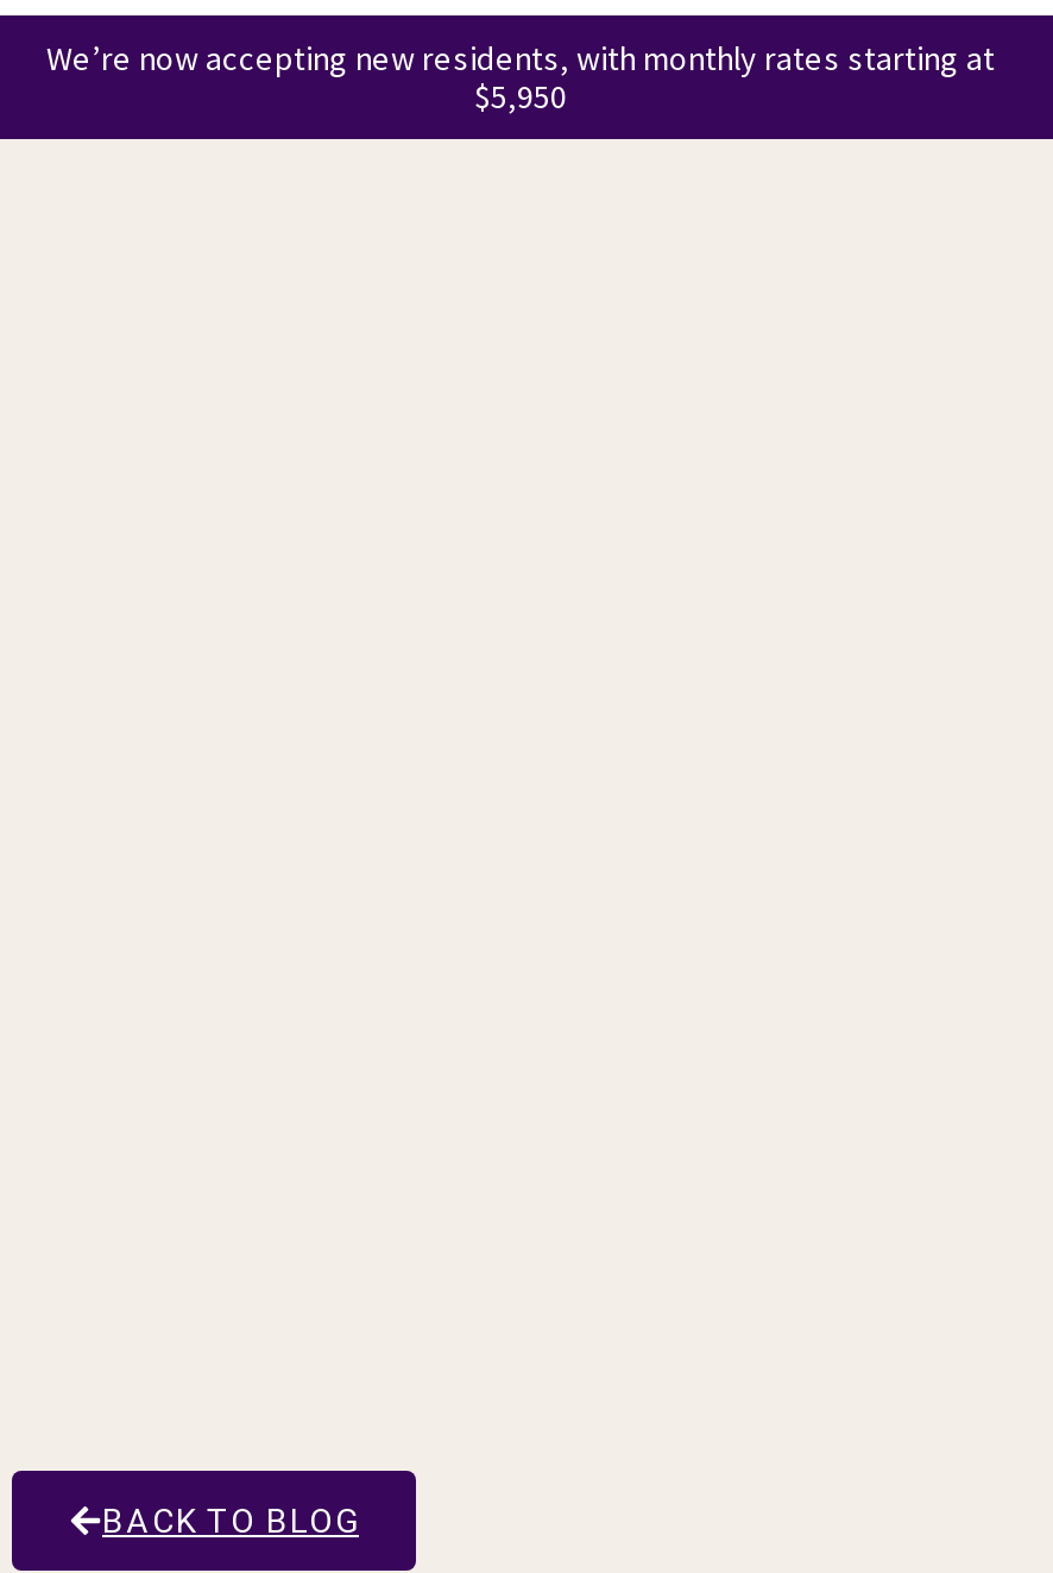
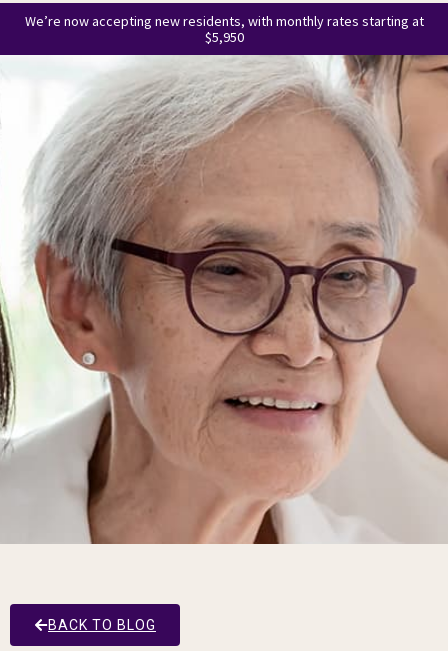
+ [image]
